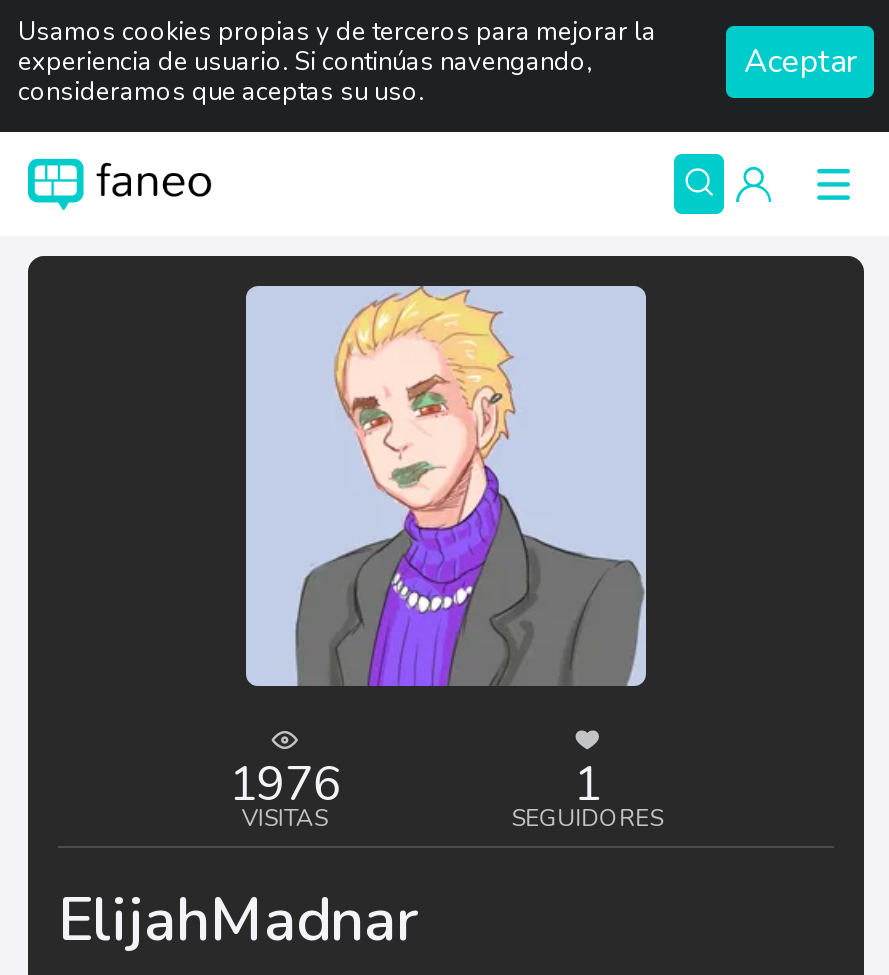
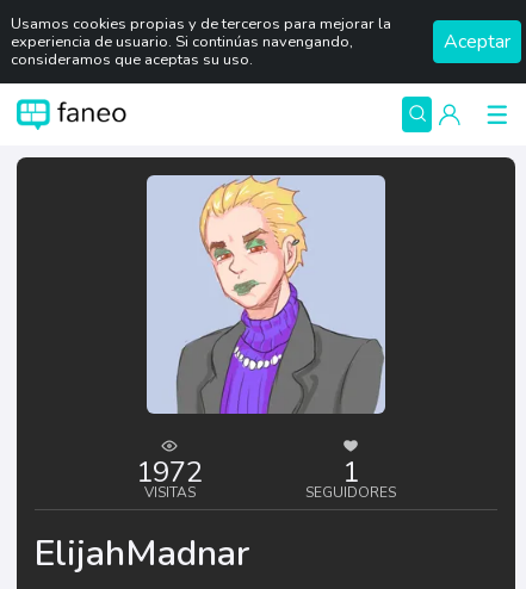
- 1976
+ 1972
